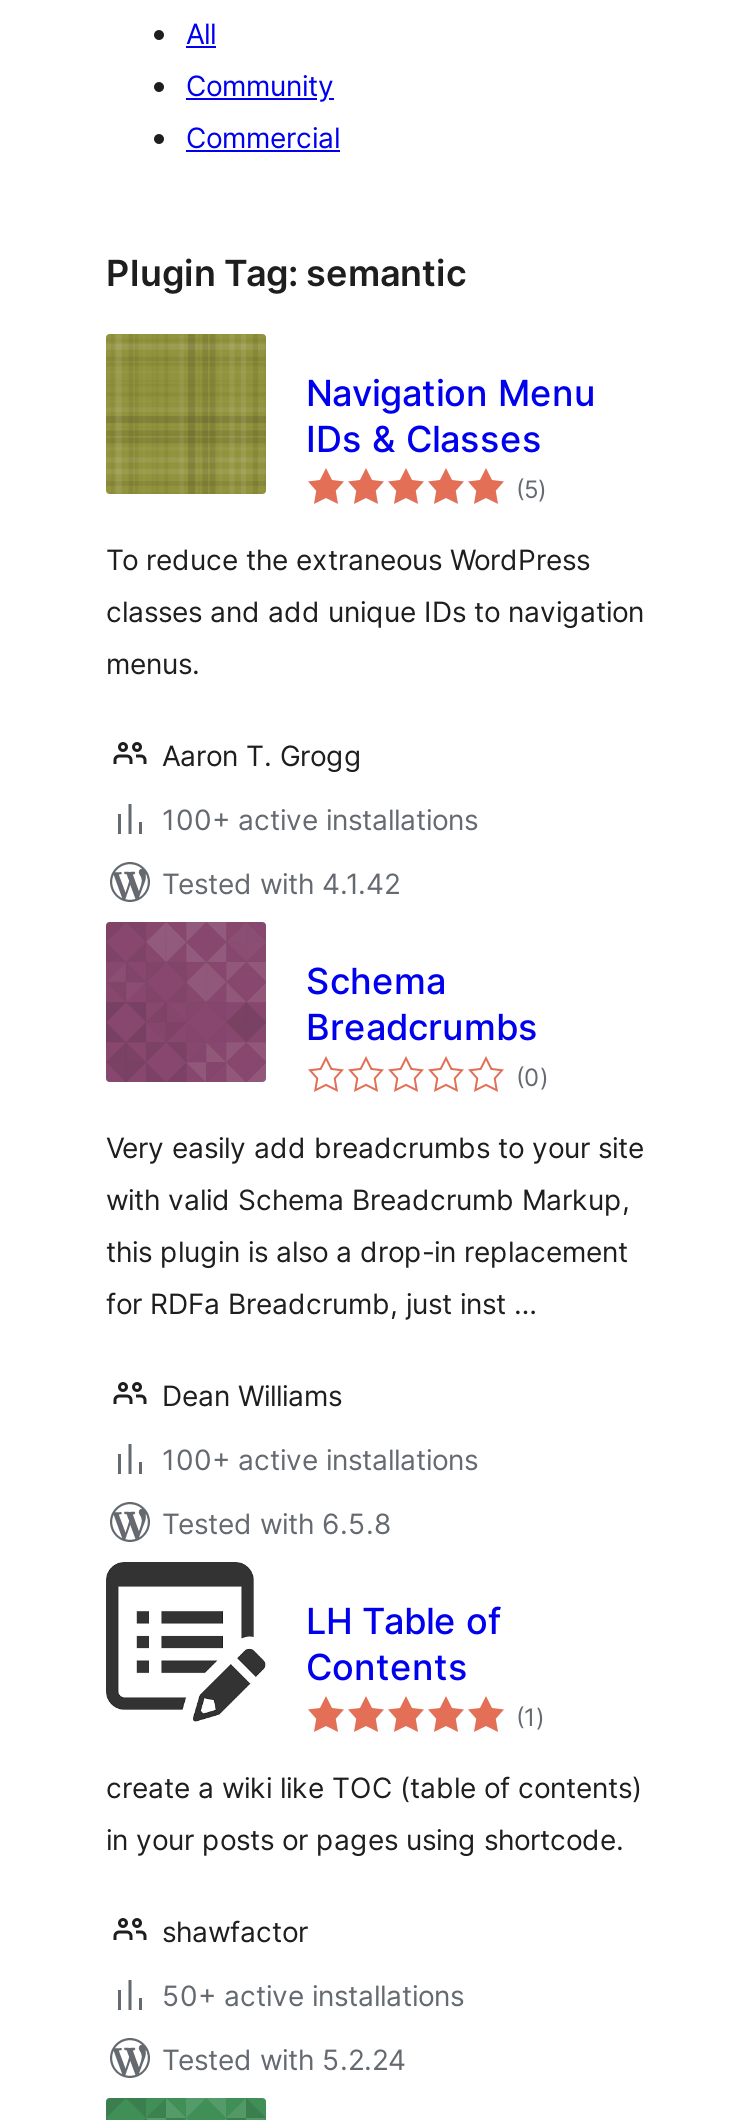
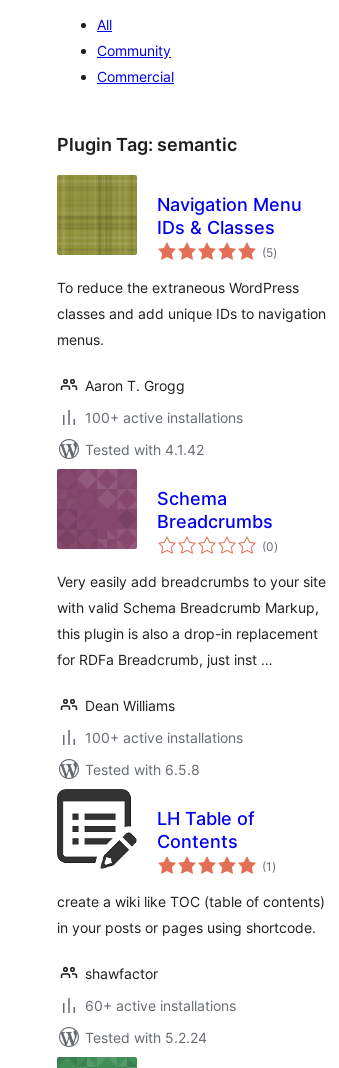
- 50+ active installations
+ 60+ active installations
